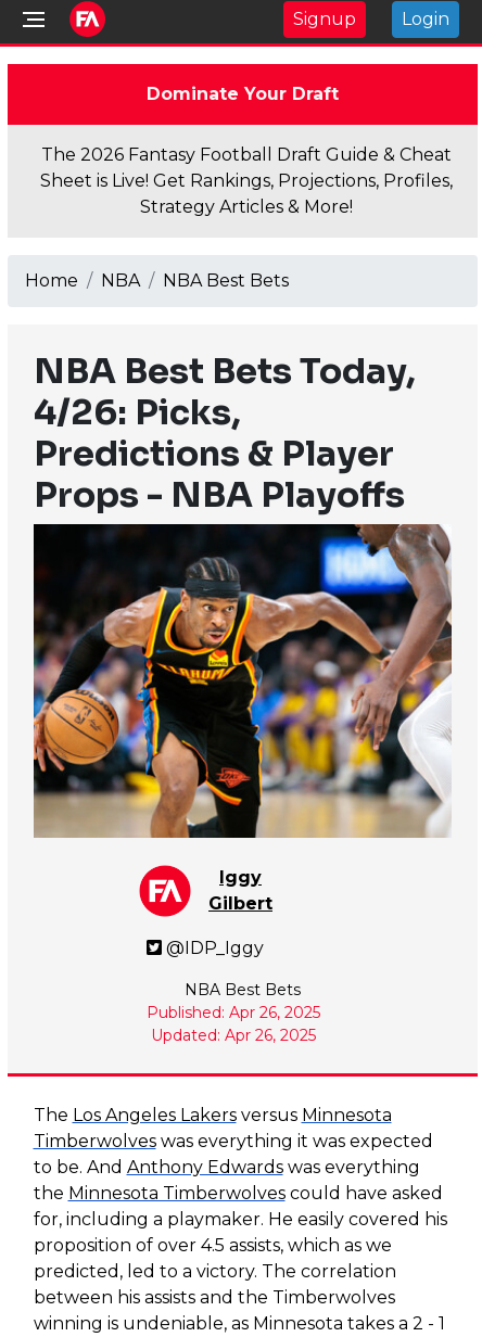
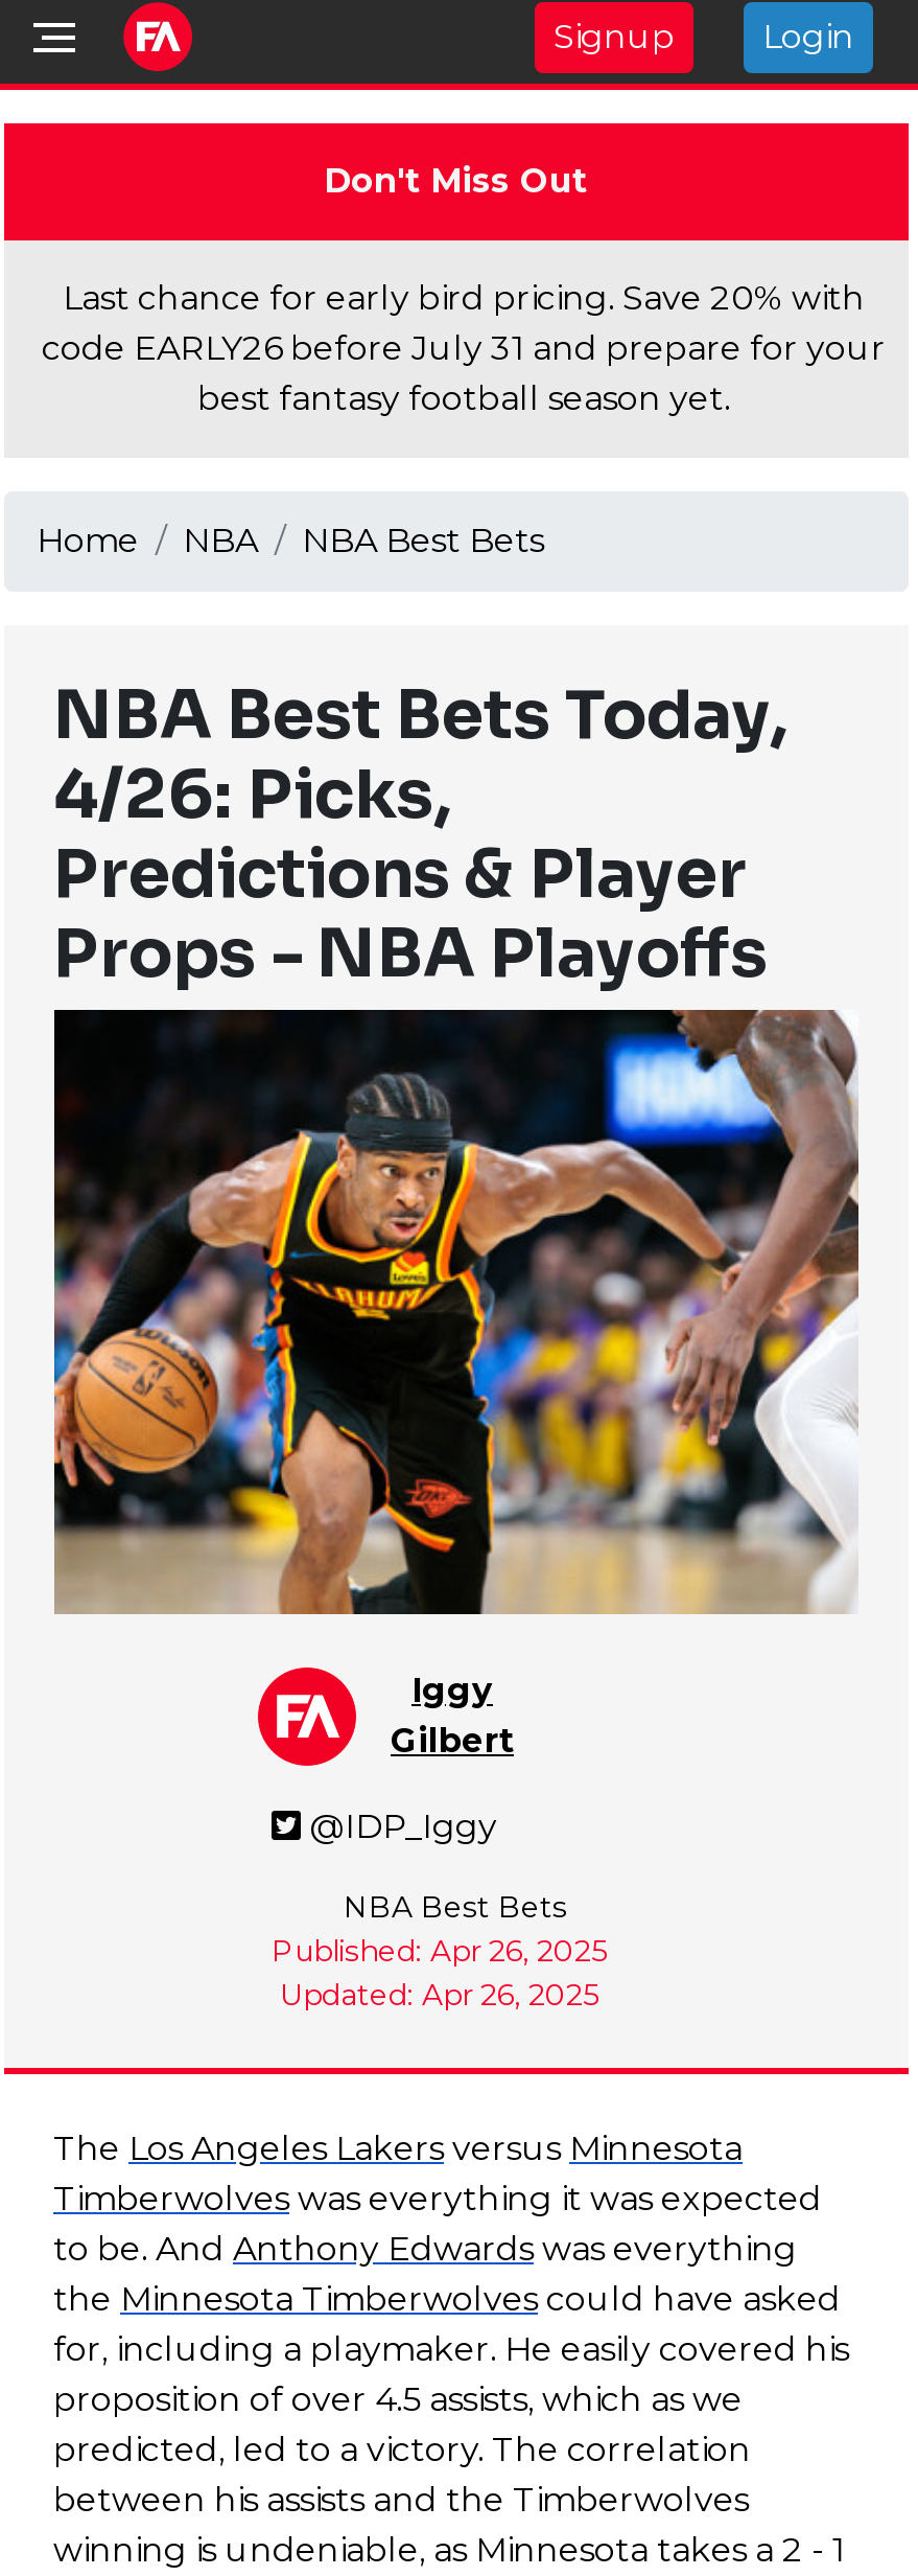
- Dominate Your Draft
+ Don't Miss Out

- The 2026 Fantasy Football Draft Guide & Cheat
- Sheet is Live! Get Rankings, Projections, Profiles,
- Strategy Articles & More!
+ Last chance for early bird pricing. Save 20% with
+ code EARLY26 before July 31 and prepare for your
+ best fantasy football season yet.
